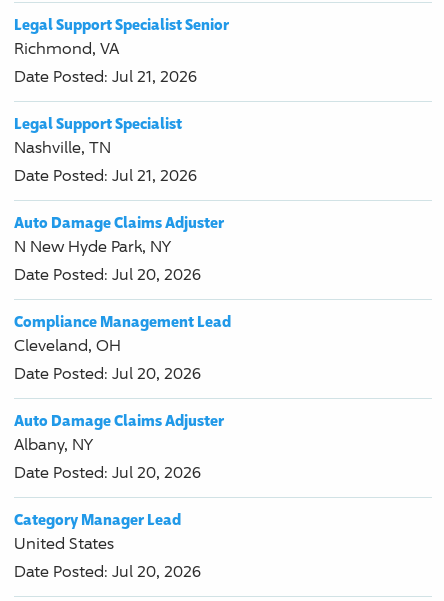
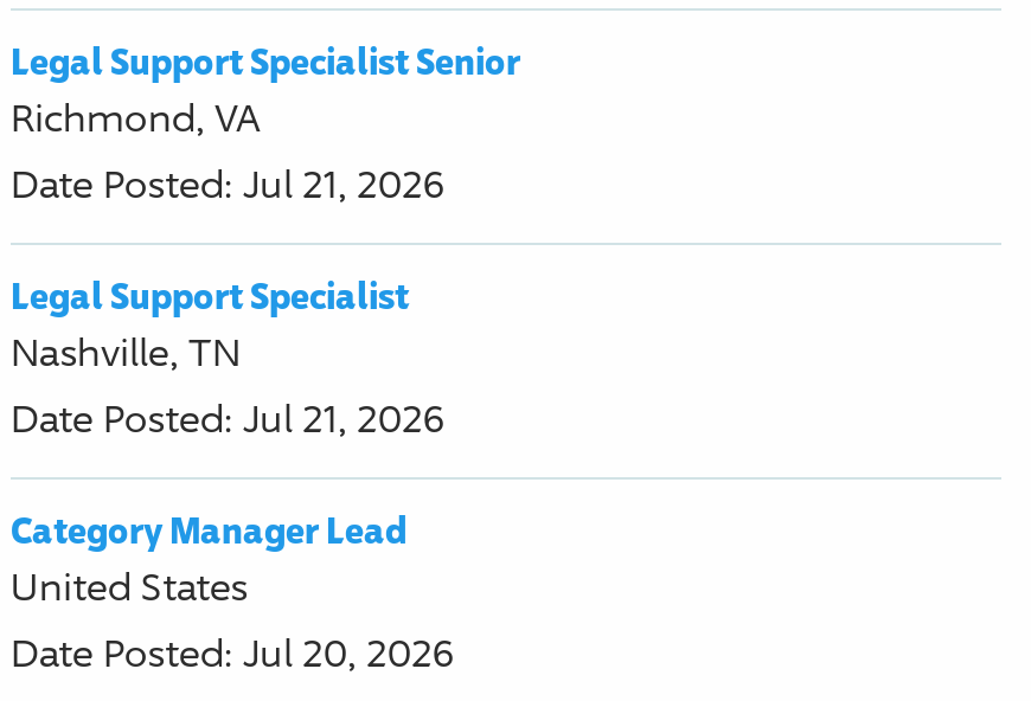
- Auto Damage Claims Adjuster
- N New Hyde Park, NY
- Date Posted: Jul 20, 2026
- Compliance Management Lead
- Cleveland, OH
- Date Posted: Jul 20, 2026
- Auto Damage Claims Adjuster
- Albany, NY
- Date Posted: Jul 20, 2026
